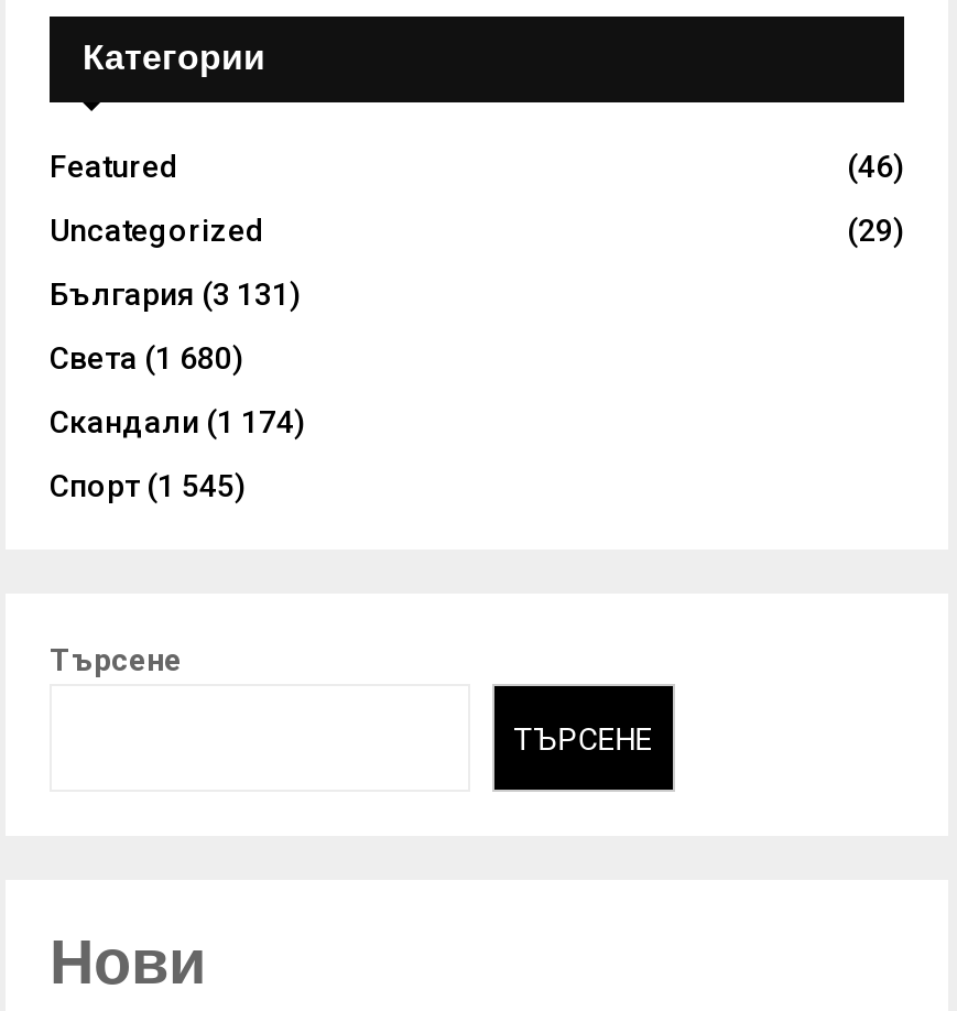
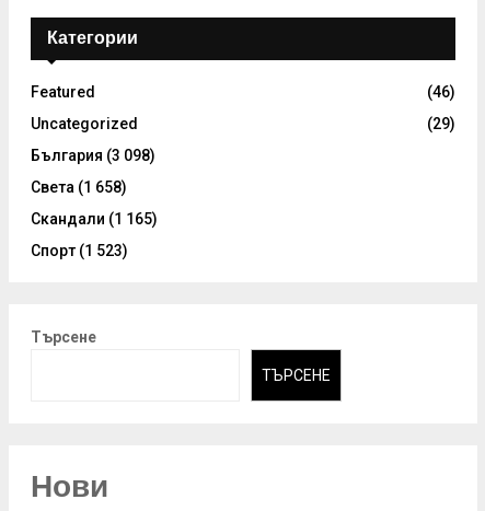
- България (3 131)
+ България (3 098)

- Света (1 680)
+ Света (1 658)

- Скандали (1 174)
+ Скандали (1 165)

- Спорт (1 545)
+ Спорт (1 523)
